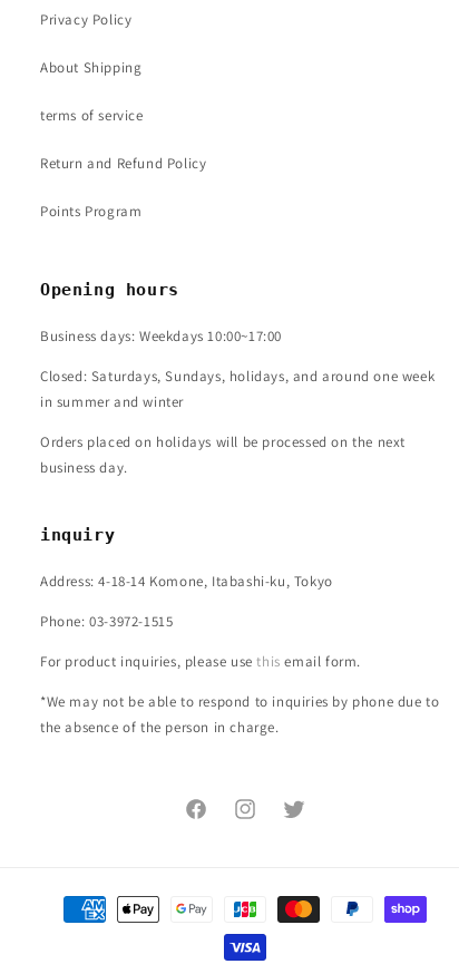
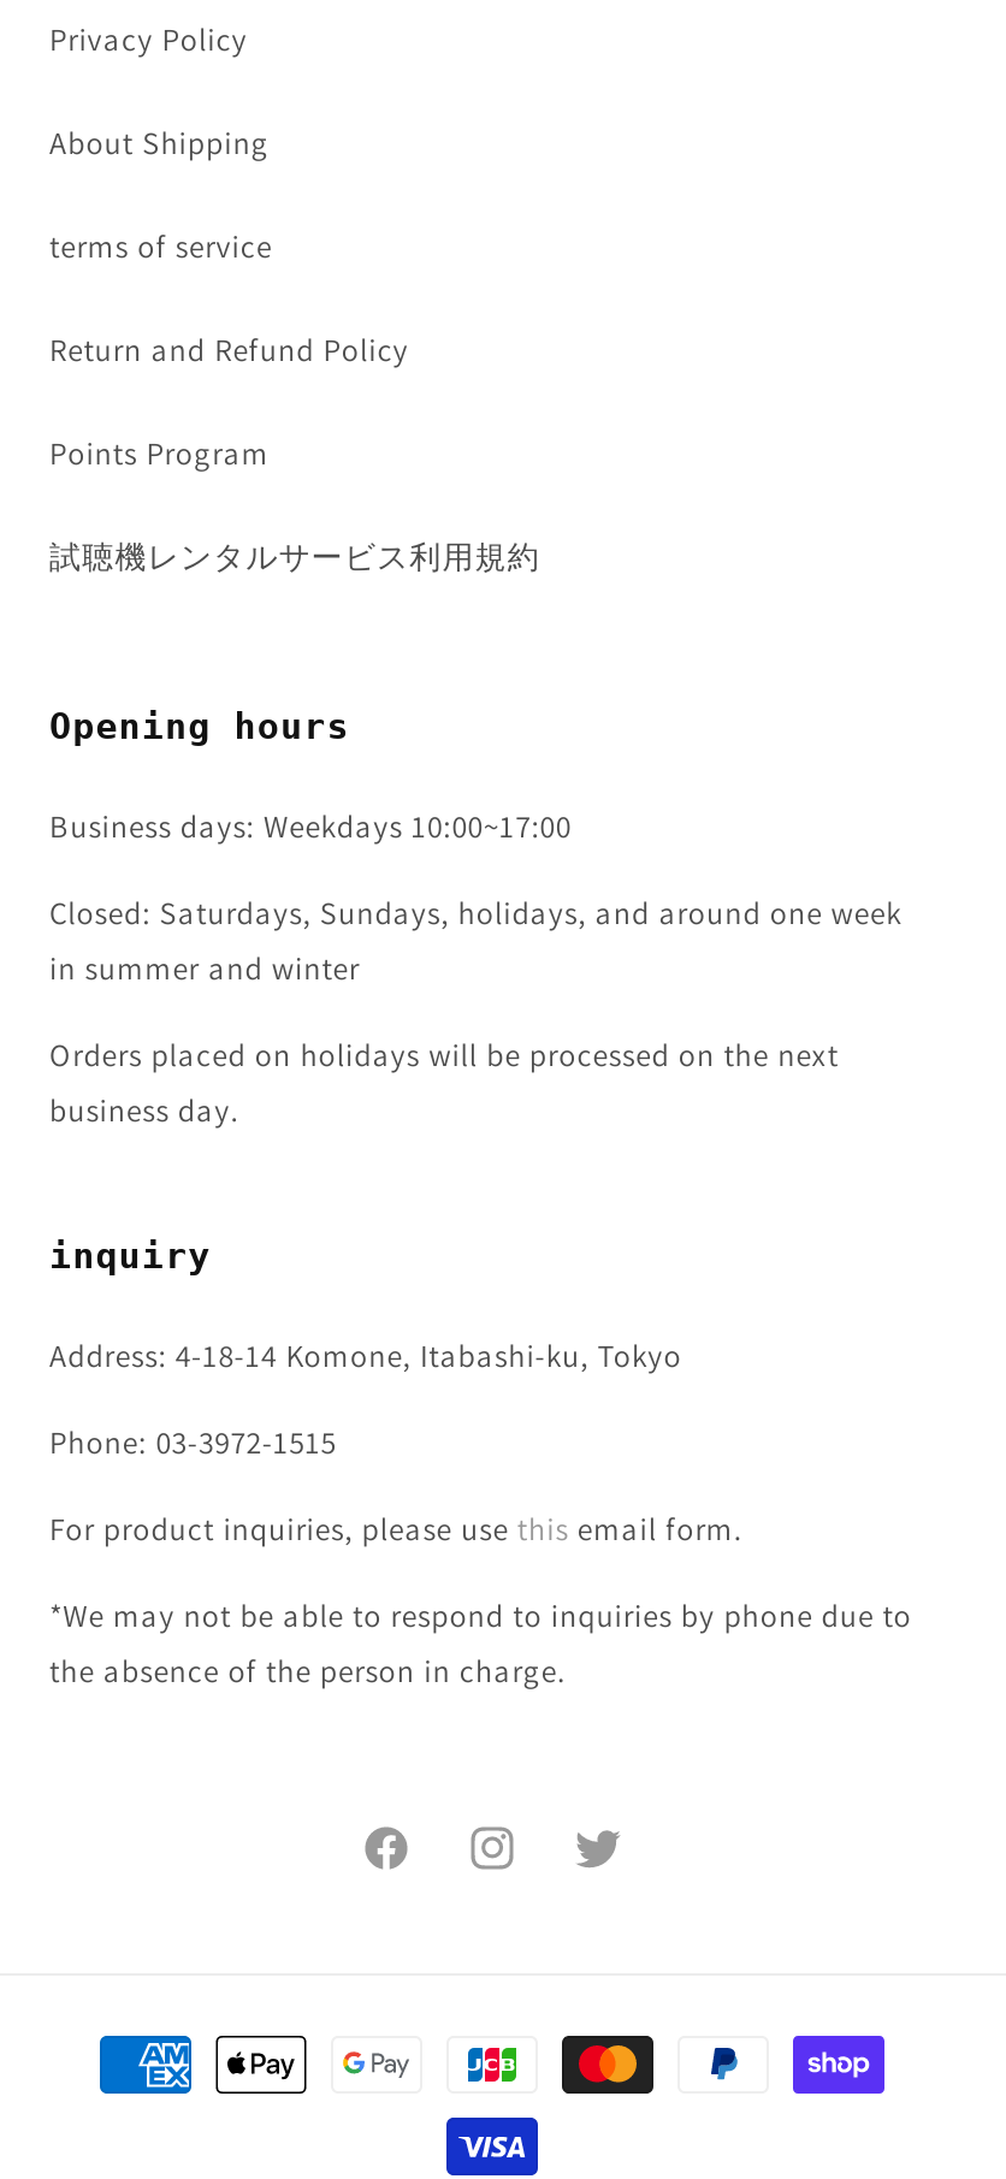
+ 試聴機レンタルサービス利用規約
